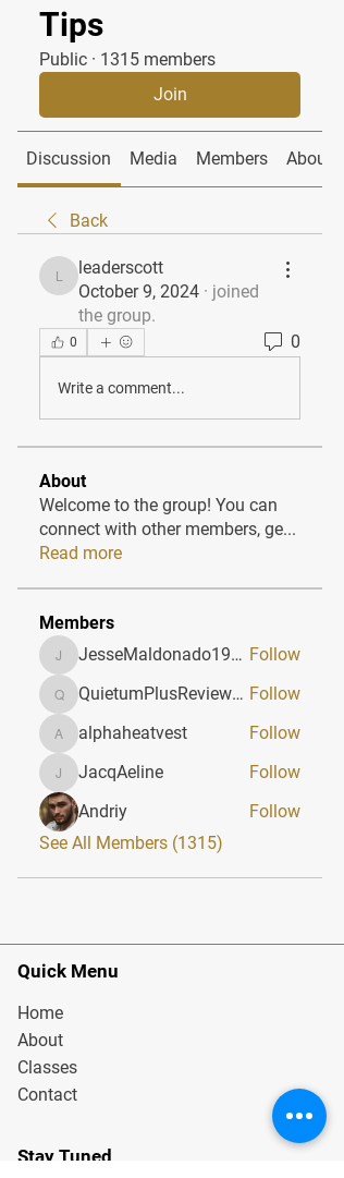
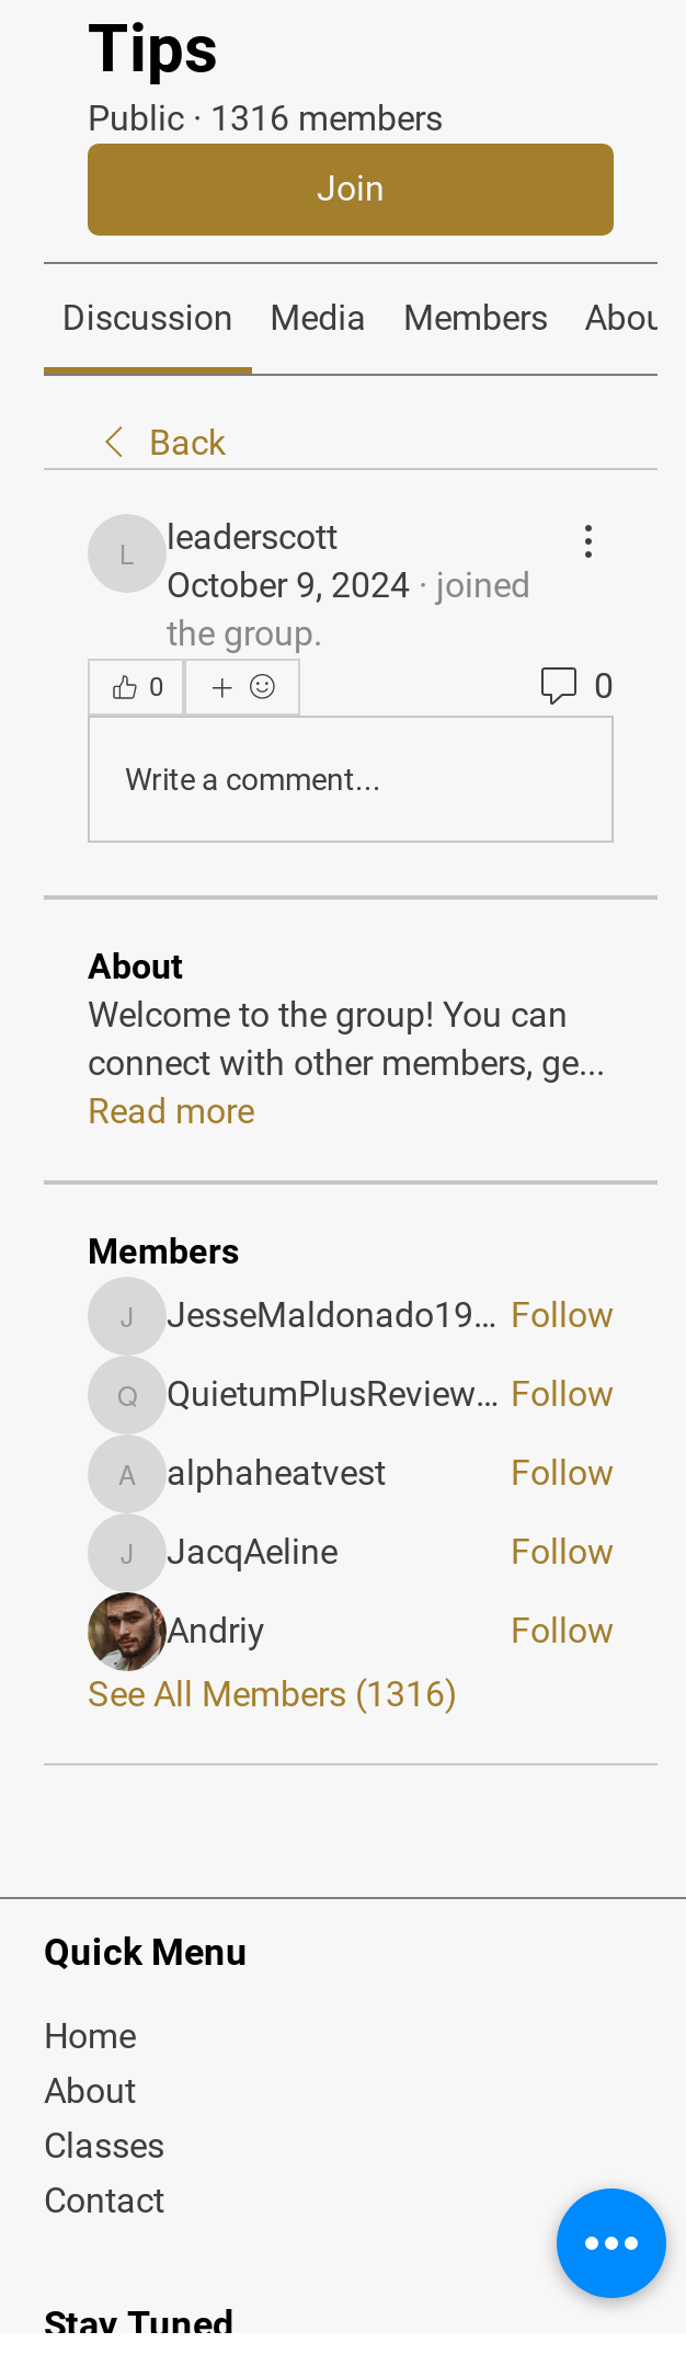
- Public · 1315 members
+ Public · 1316 members

- See All Members (1315)
+ See All Members (1316)
